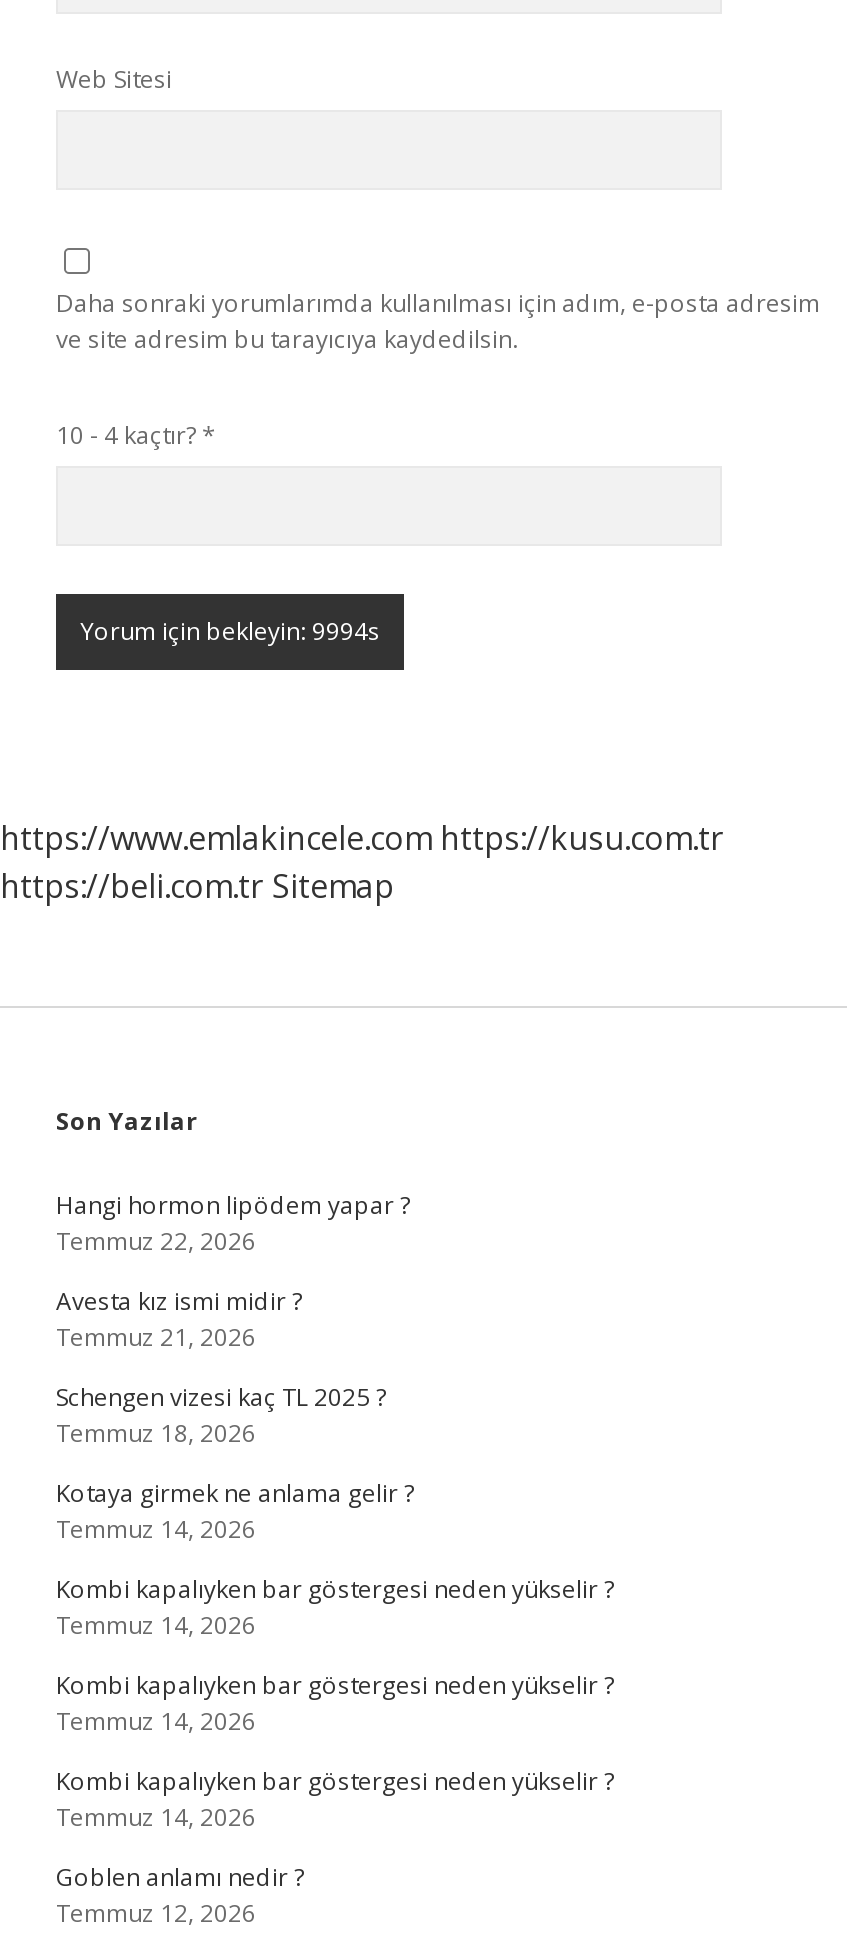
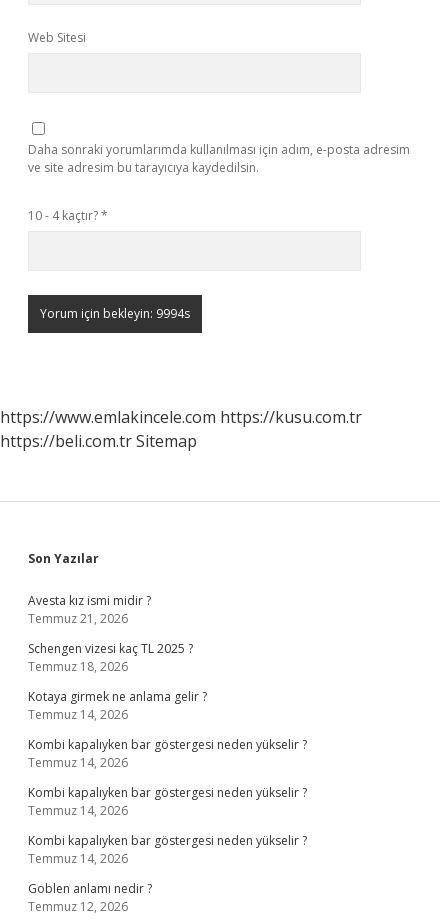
- Hangi hormon lipödem yapar ?
- Temmuz 22, 2026
